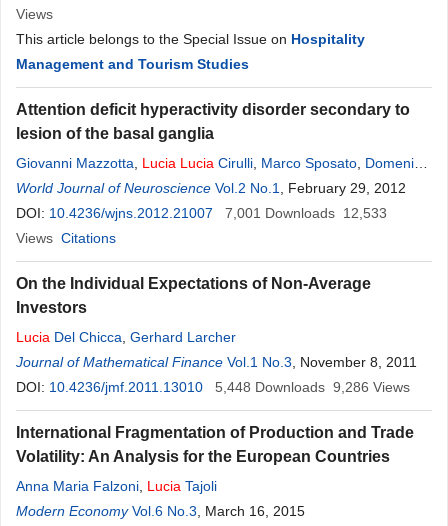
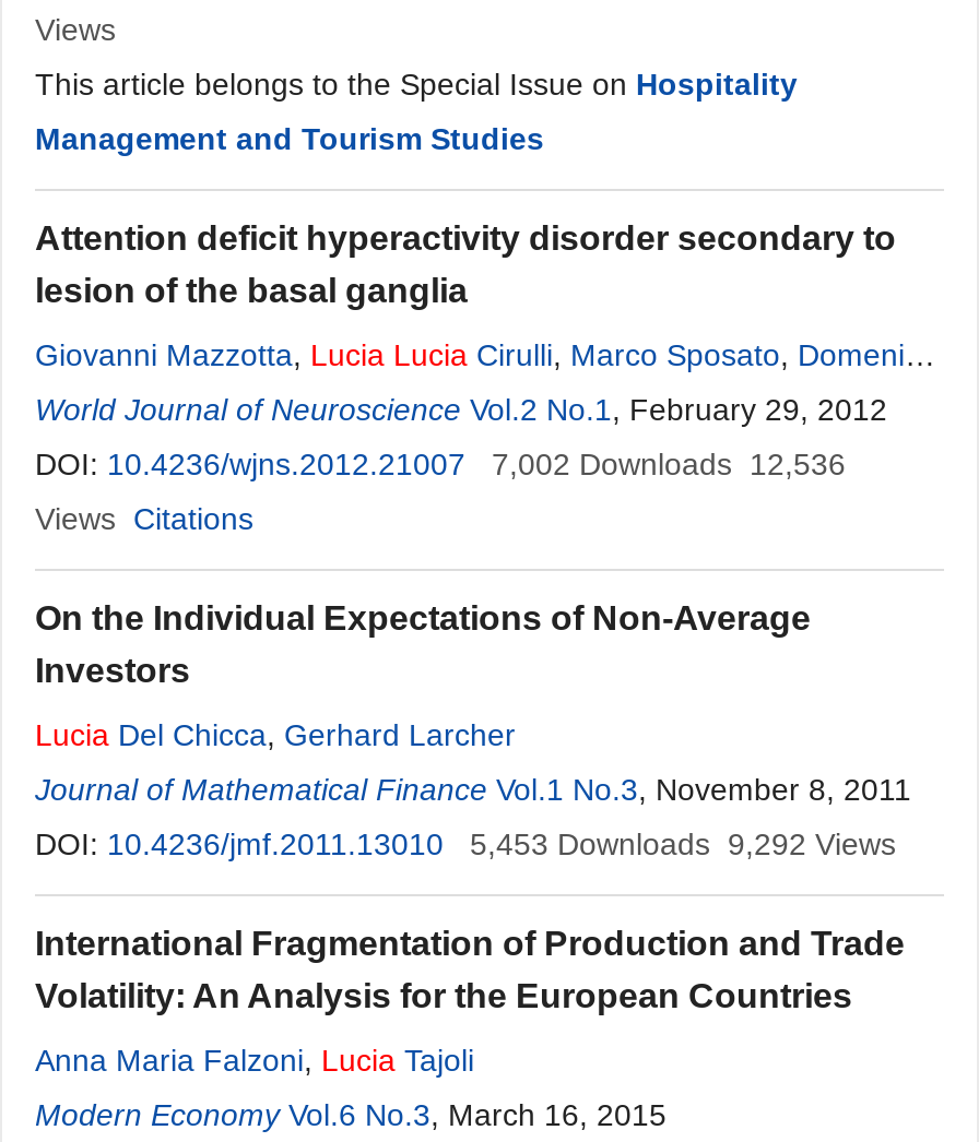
- DOI: 10.4236/wjns.2012.21007 7,001 Downloads 12,533
+ DOI: 10.4236/wjns.2012.21007 7,002 Downloads 12,536

- 5,448 Downloads 9,286 Views
+ 5,453 Downloads 9,292 Views
